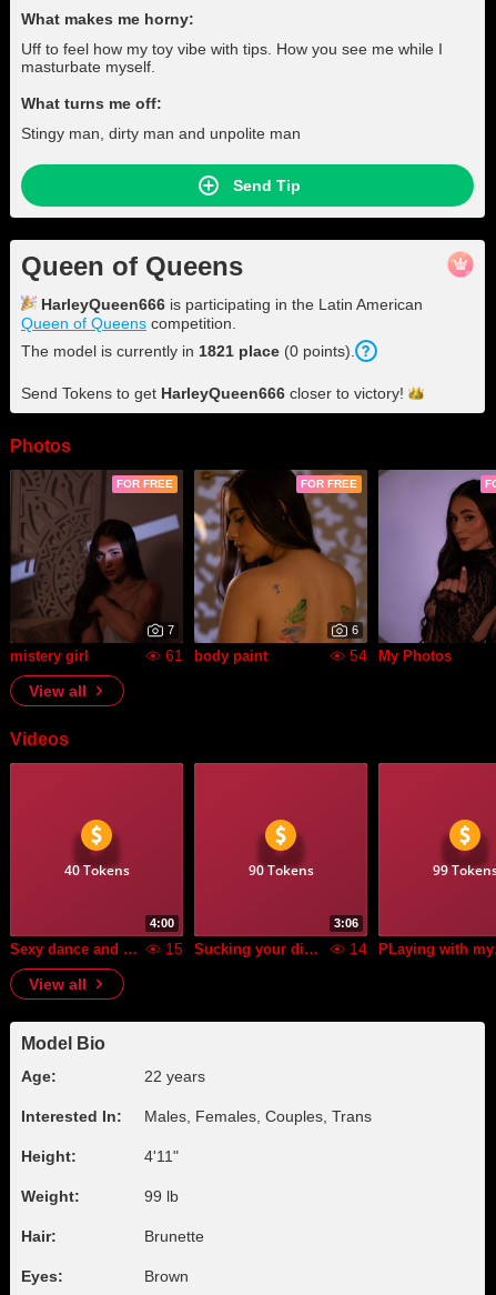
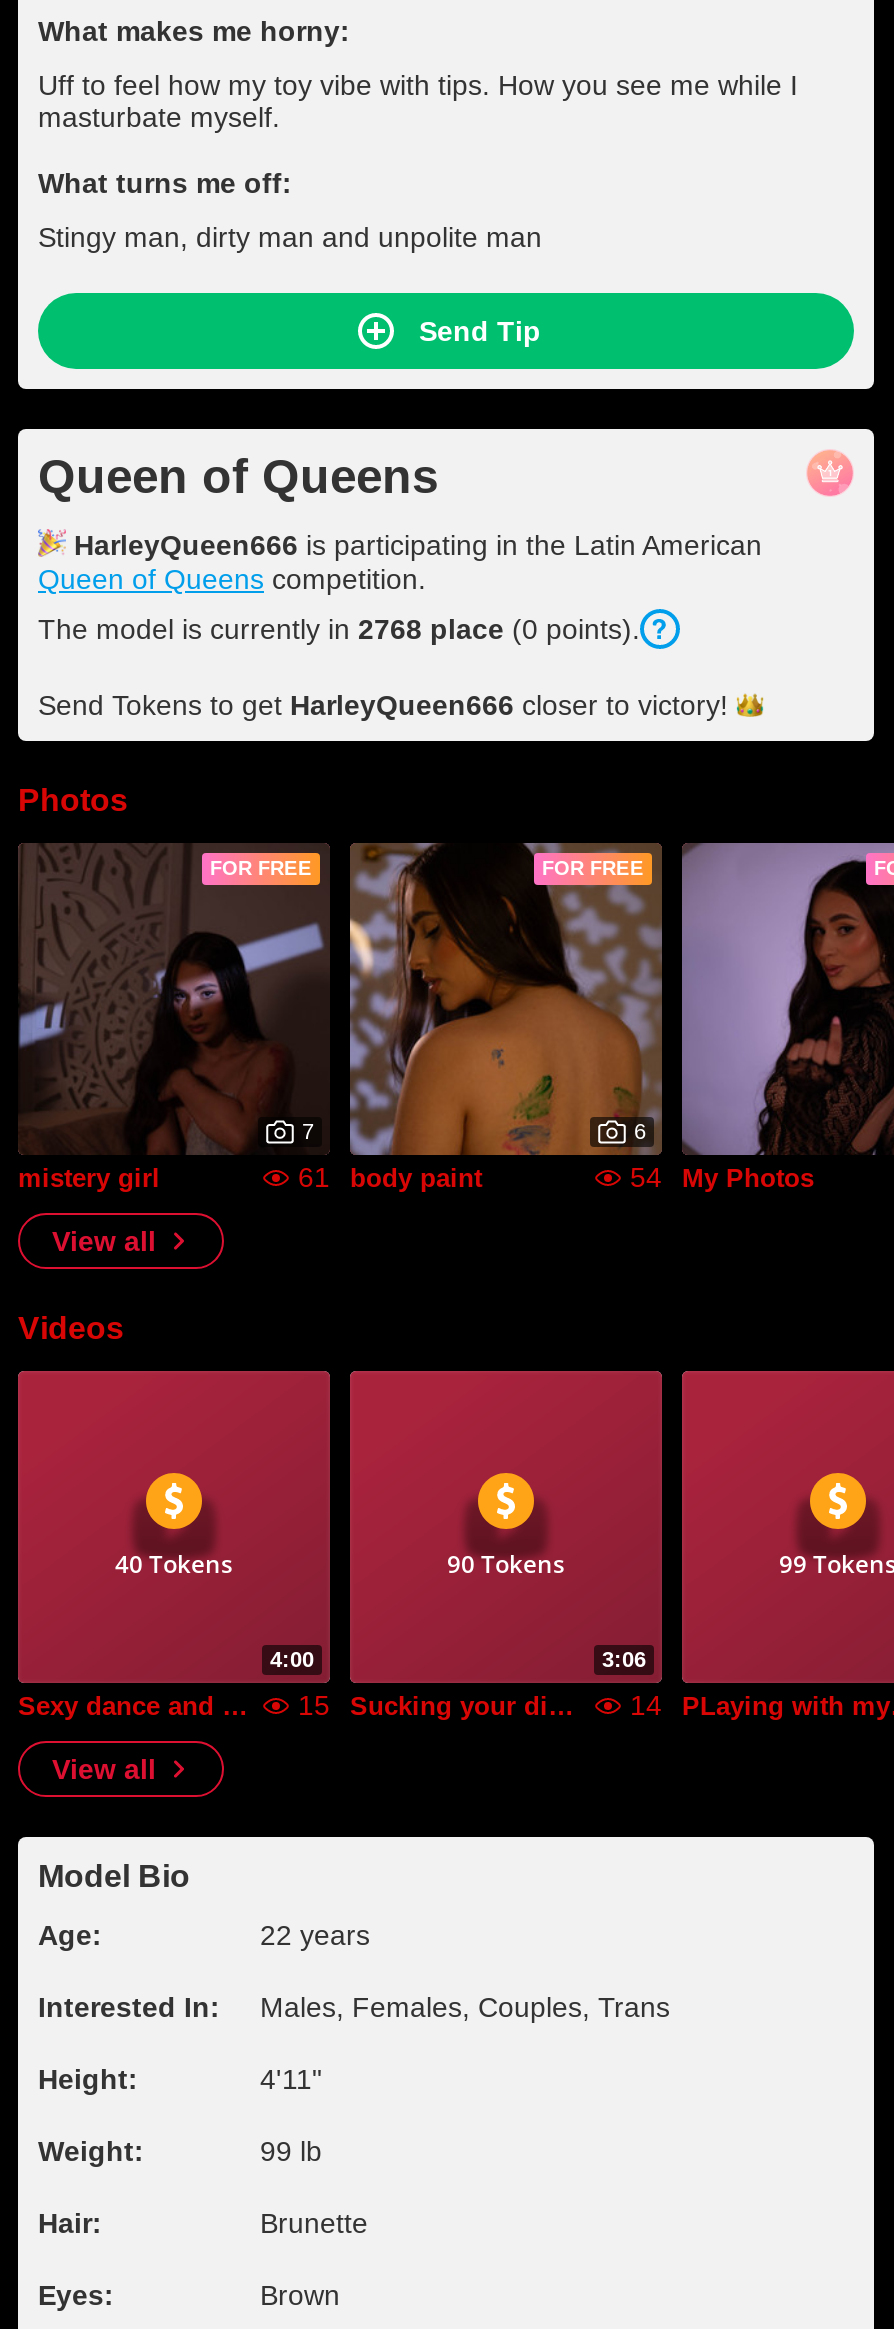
- The model is currently in 1821 place (0 points).
+ The model is currently in 2768 place (0 points).
